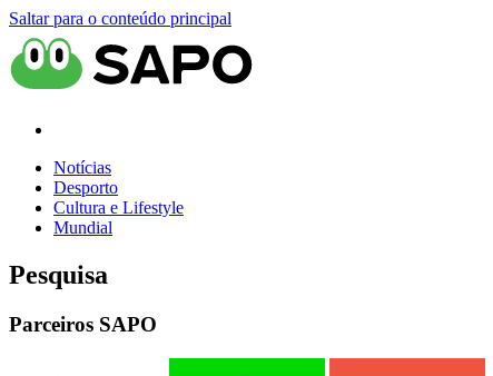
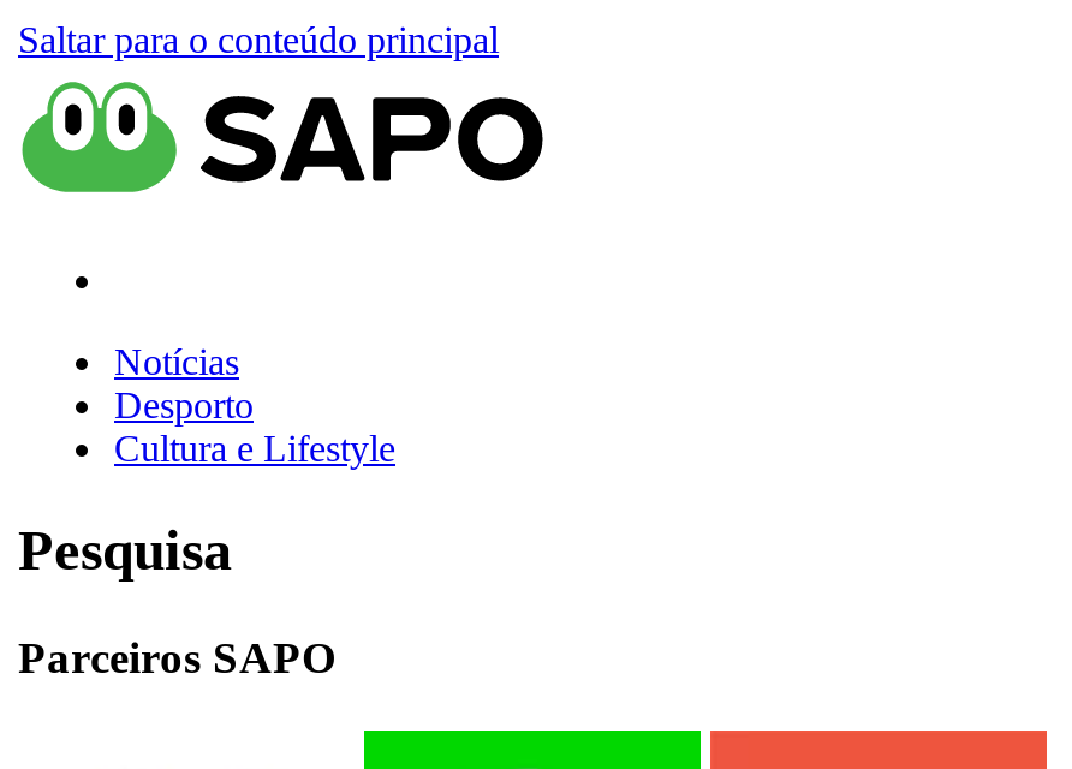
- Mundial
